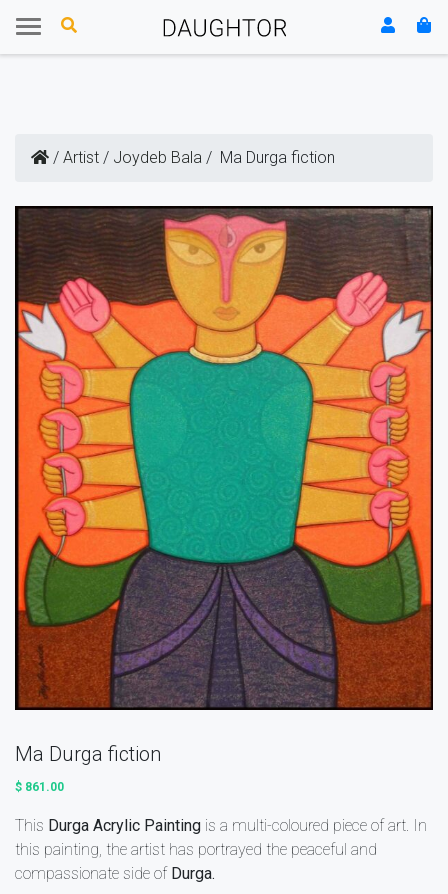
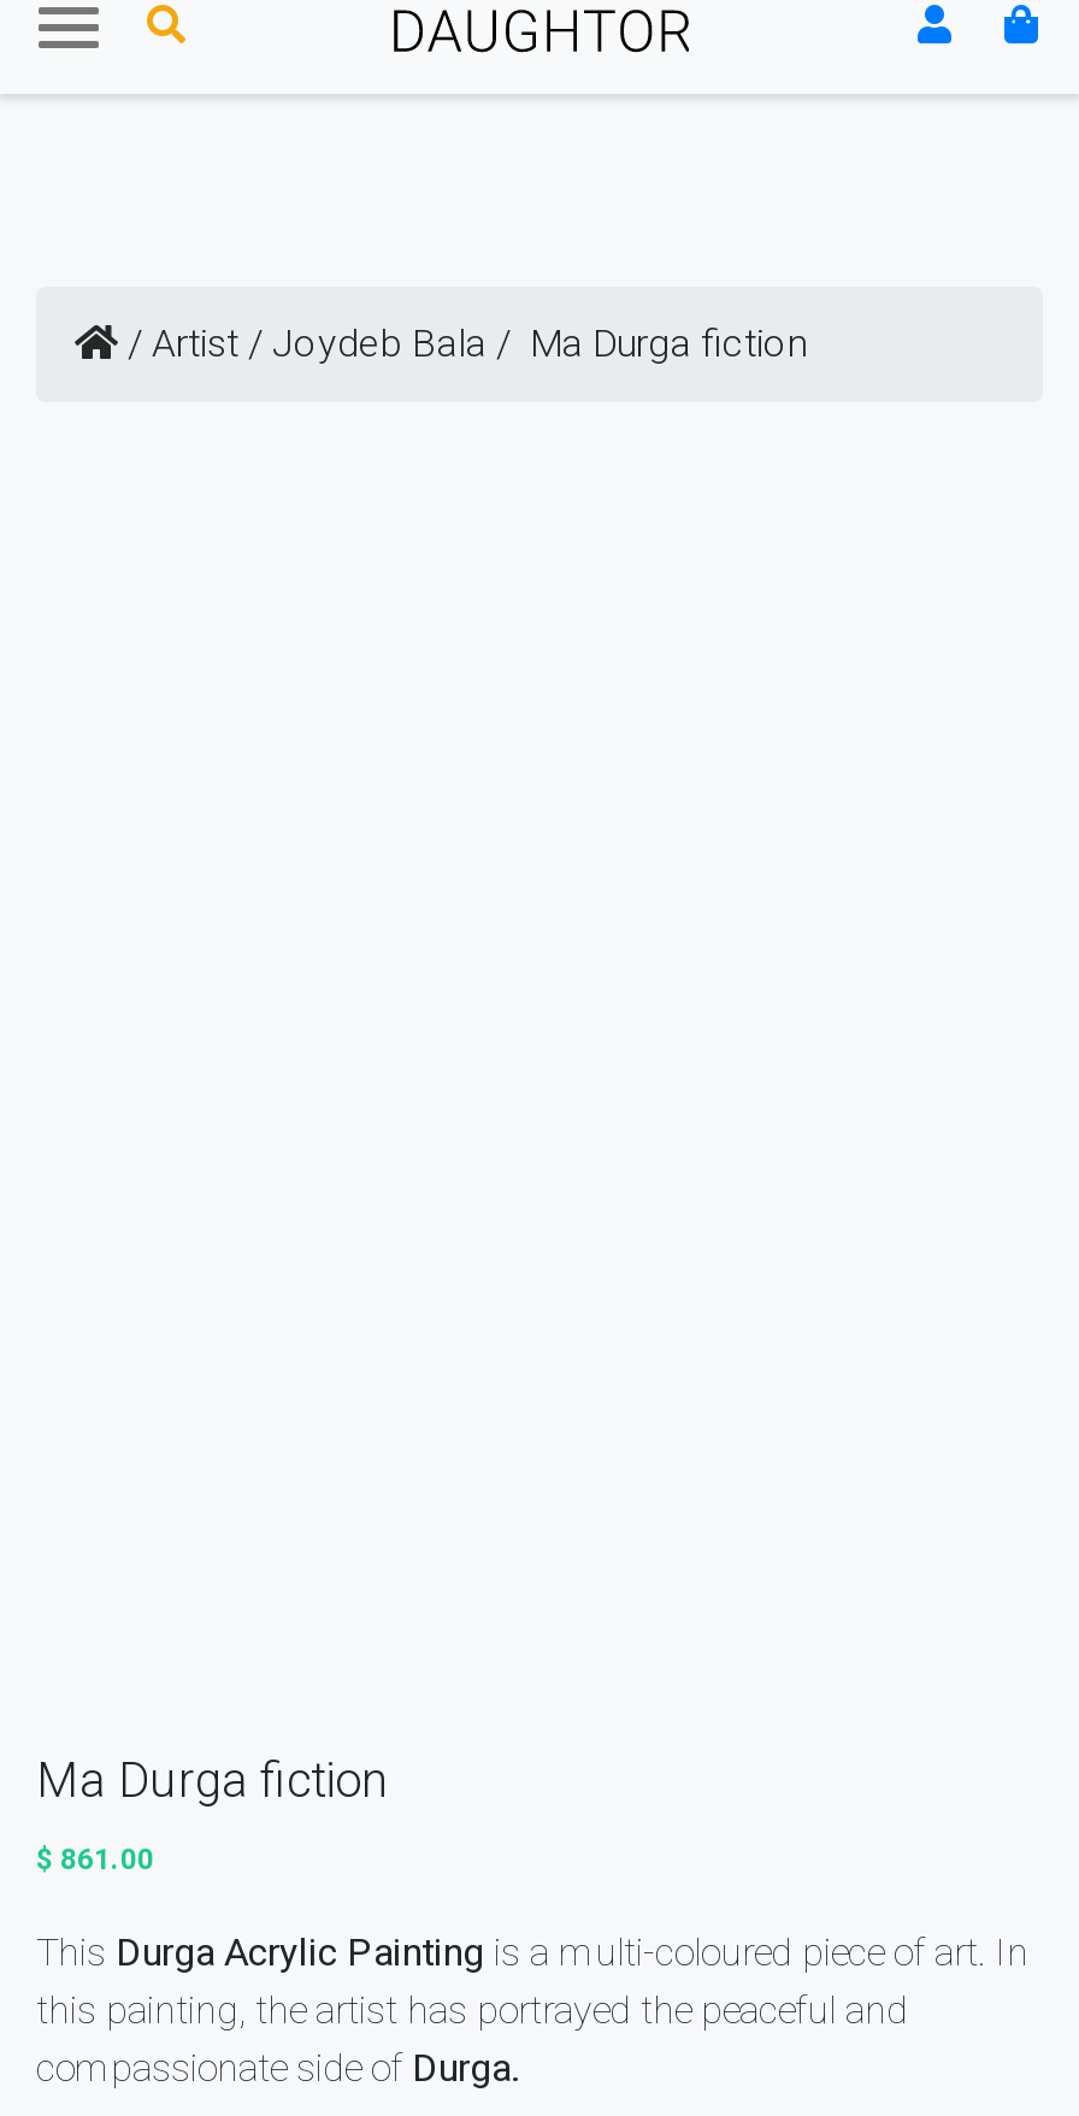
- [image]
